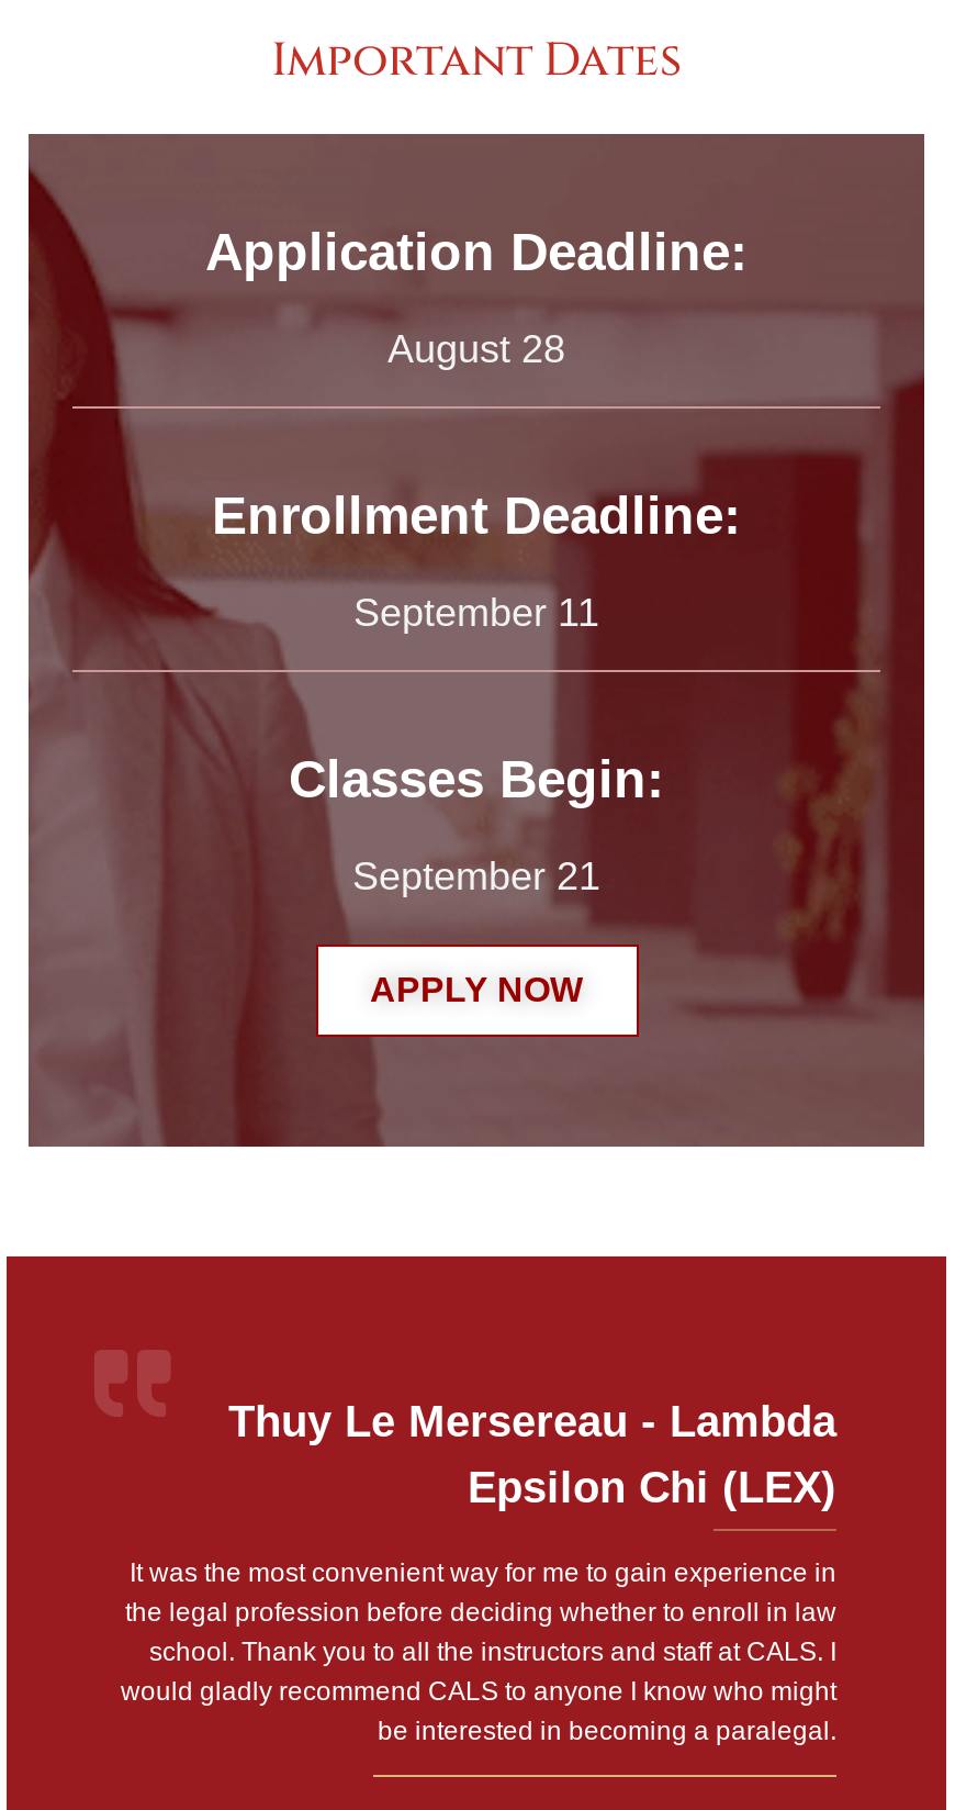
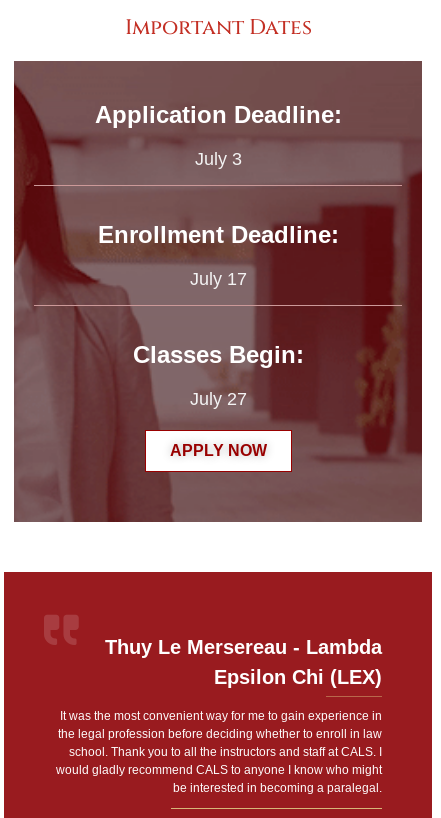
- August 28
+ July 3

- September 11
+ July 17

- September 21
+ July 27
